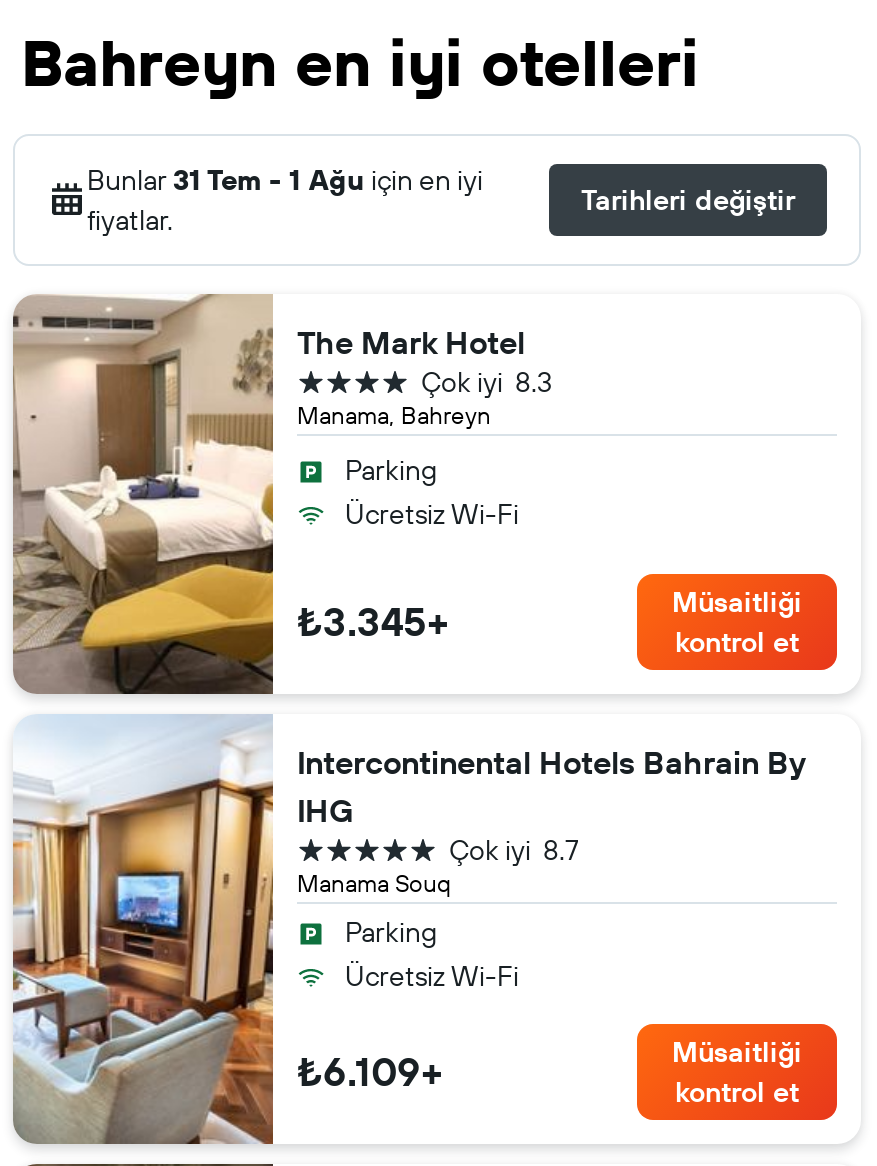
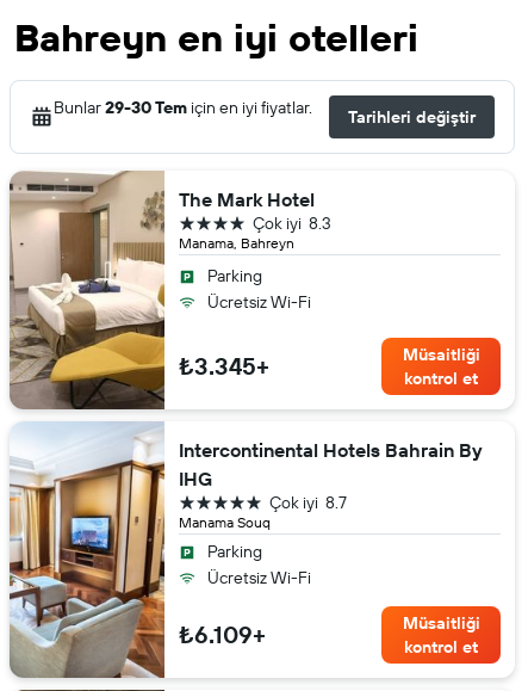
- Bunlar 31 Tem - 1 Ağu için en iyi
- fiyatlar.
+ Bunlar29-30 Tem için en iyi fiyatlar.
